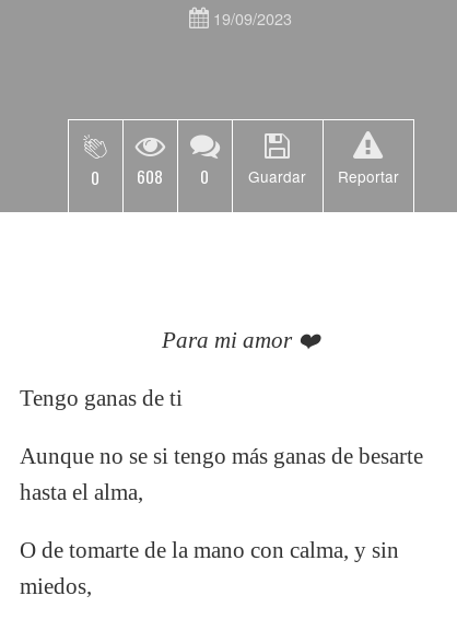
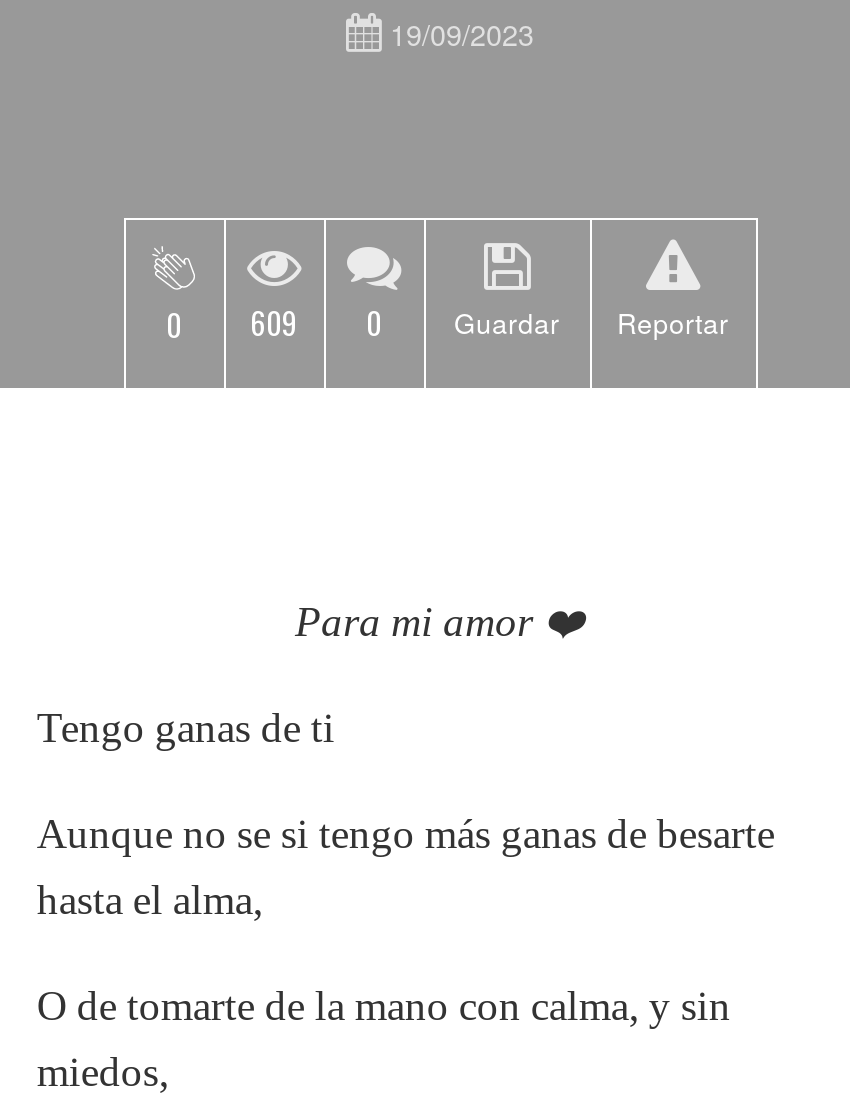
- 0 608 0 Guardar Reportar
+ 0 609 0 Guardar Reportar
